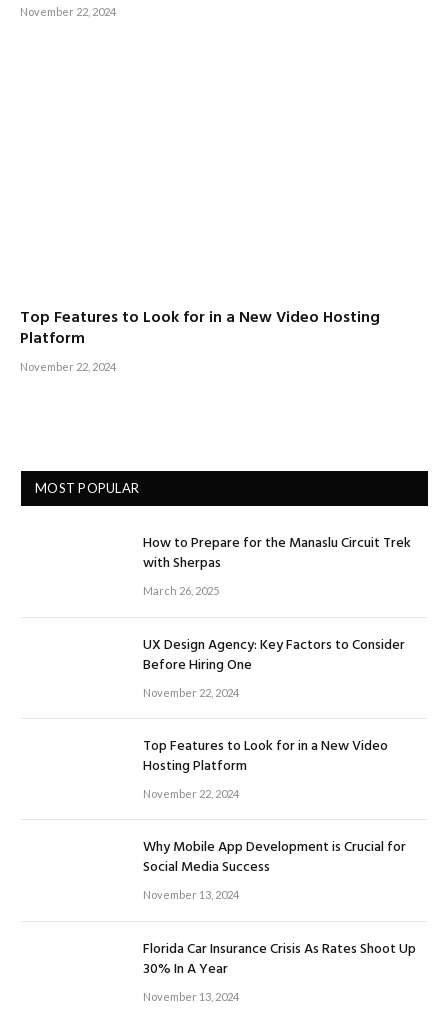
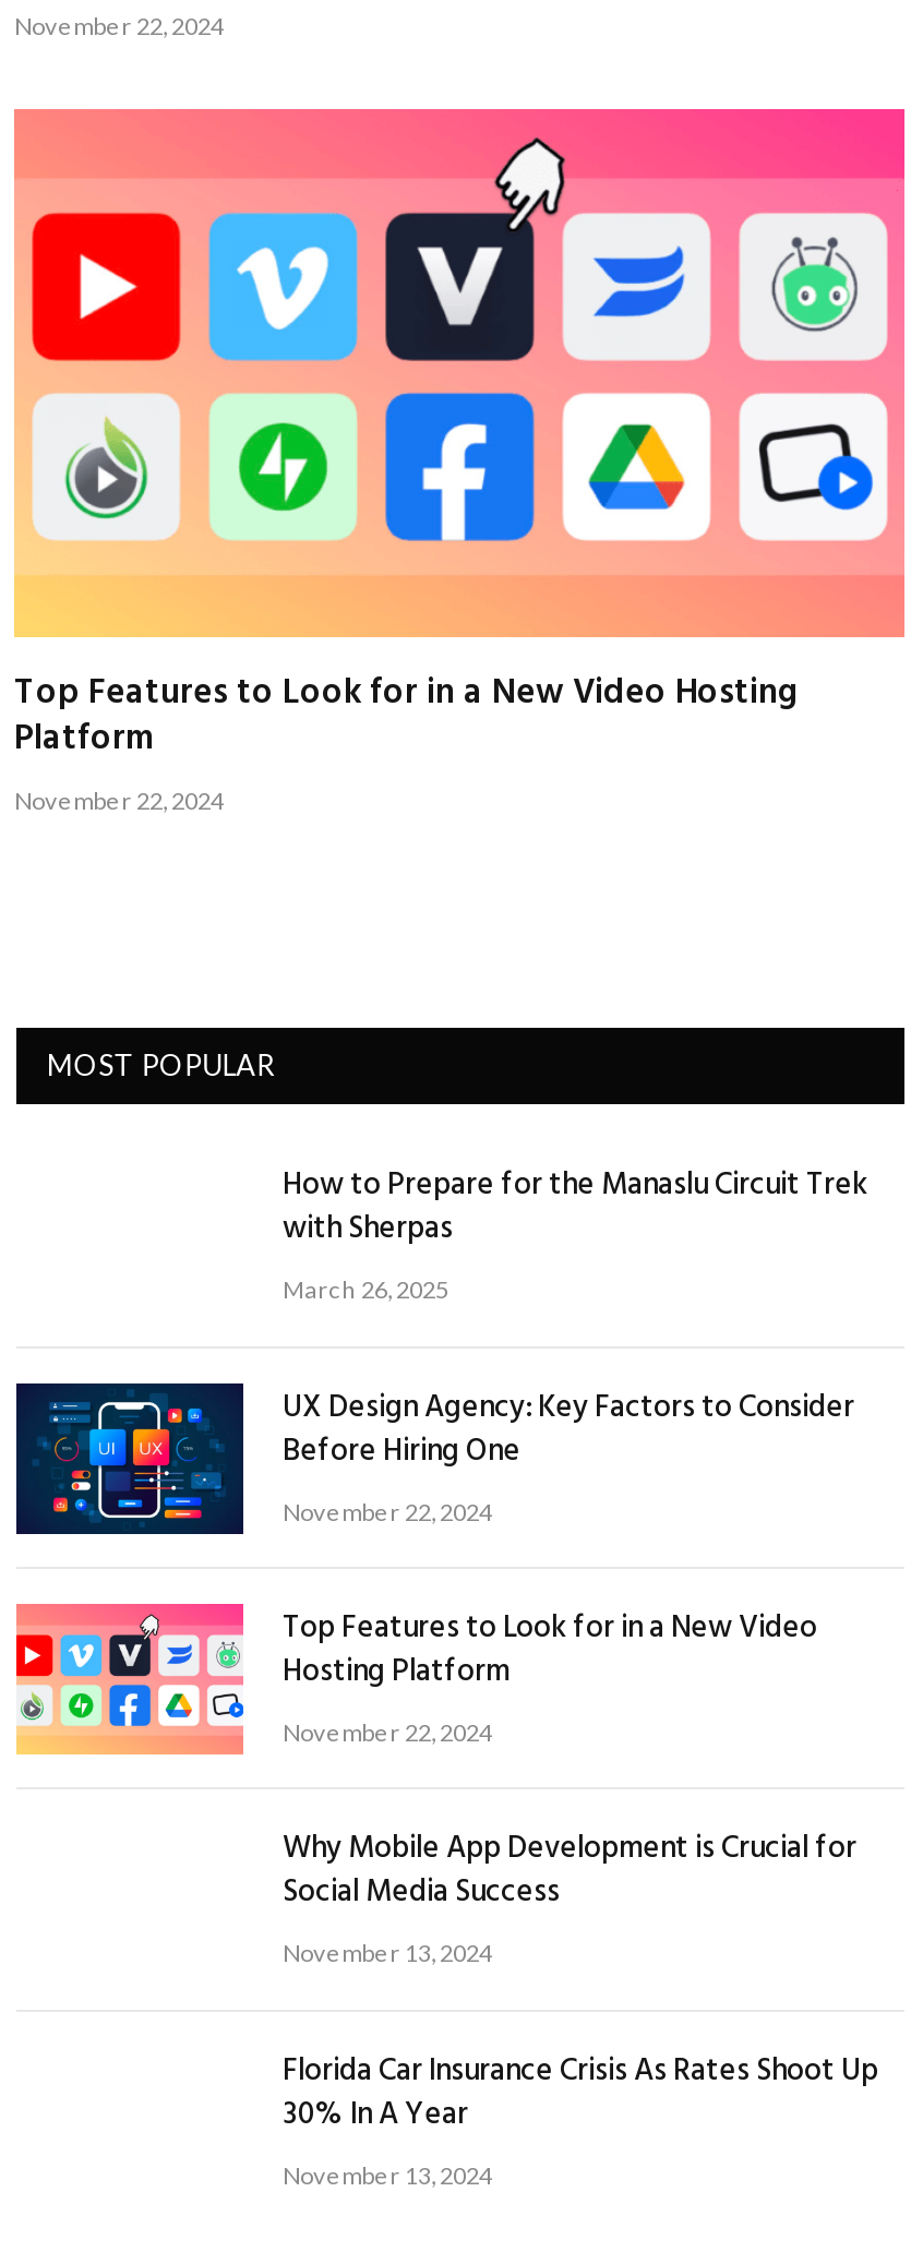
+ [image]

+ [image]

+ [image]
